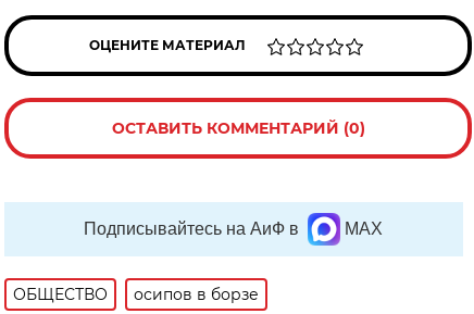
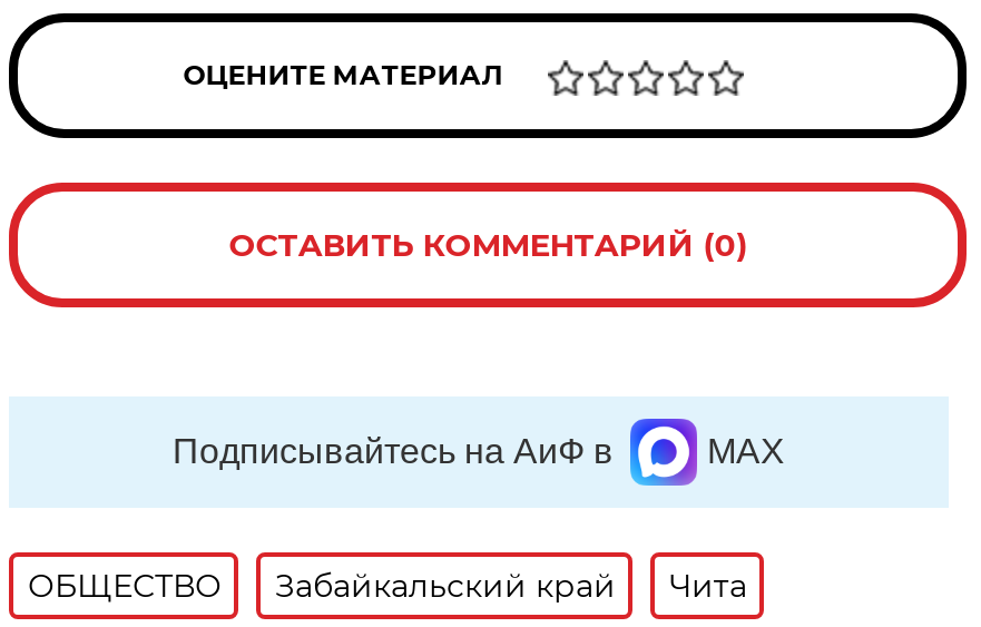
- осипов в борзе
+ Забайкальский край
+ Чита
